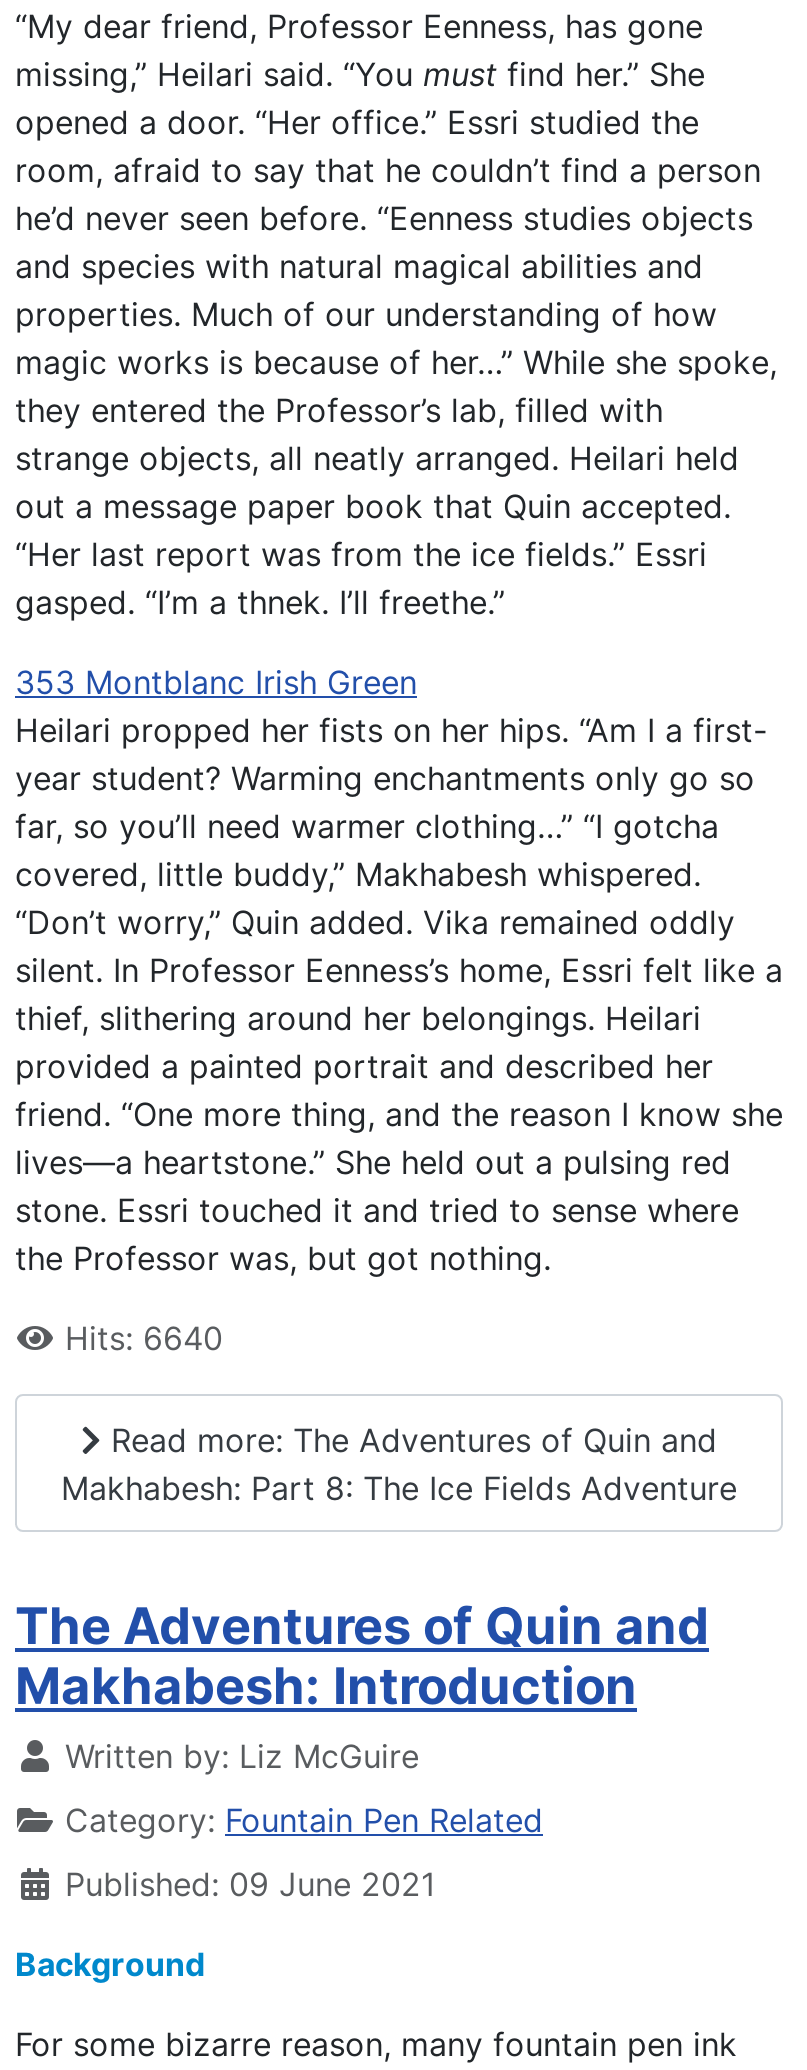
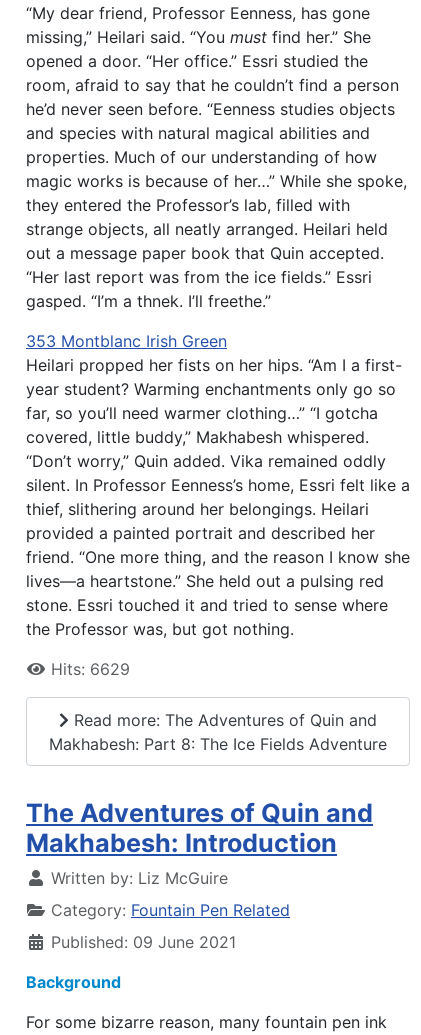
- Hits: 6640
+ Hits: 6629
